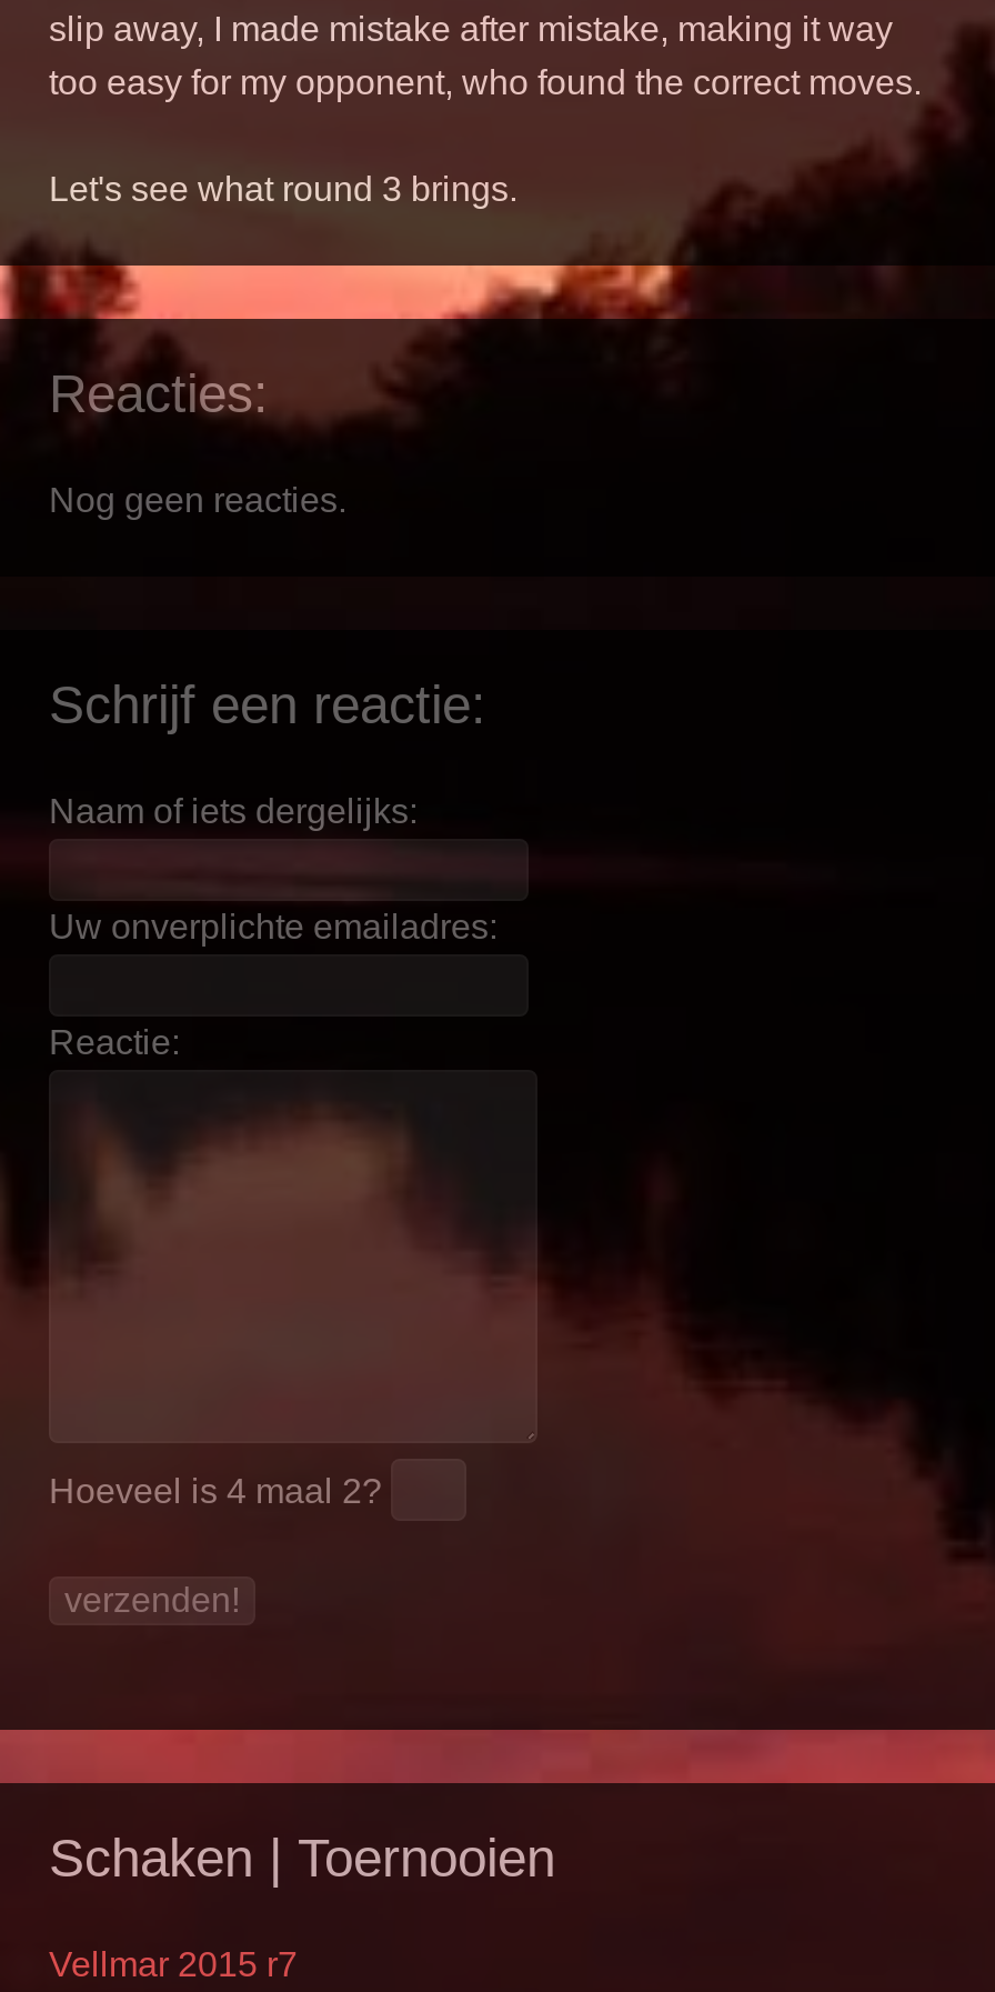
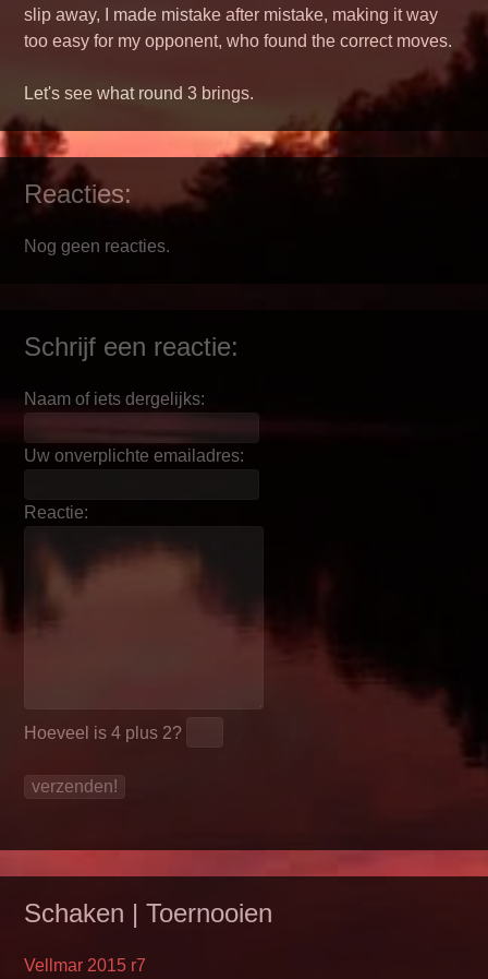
- Hoeveel is 4 maal 2?
+ Hoeveel is 4 plus 2?
